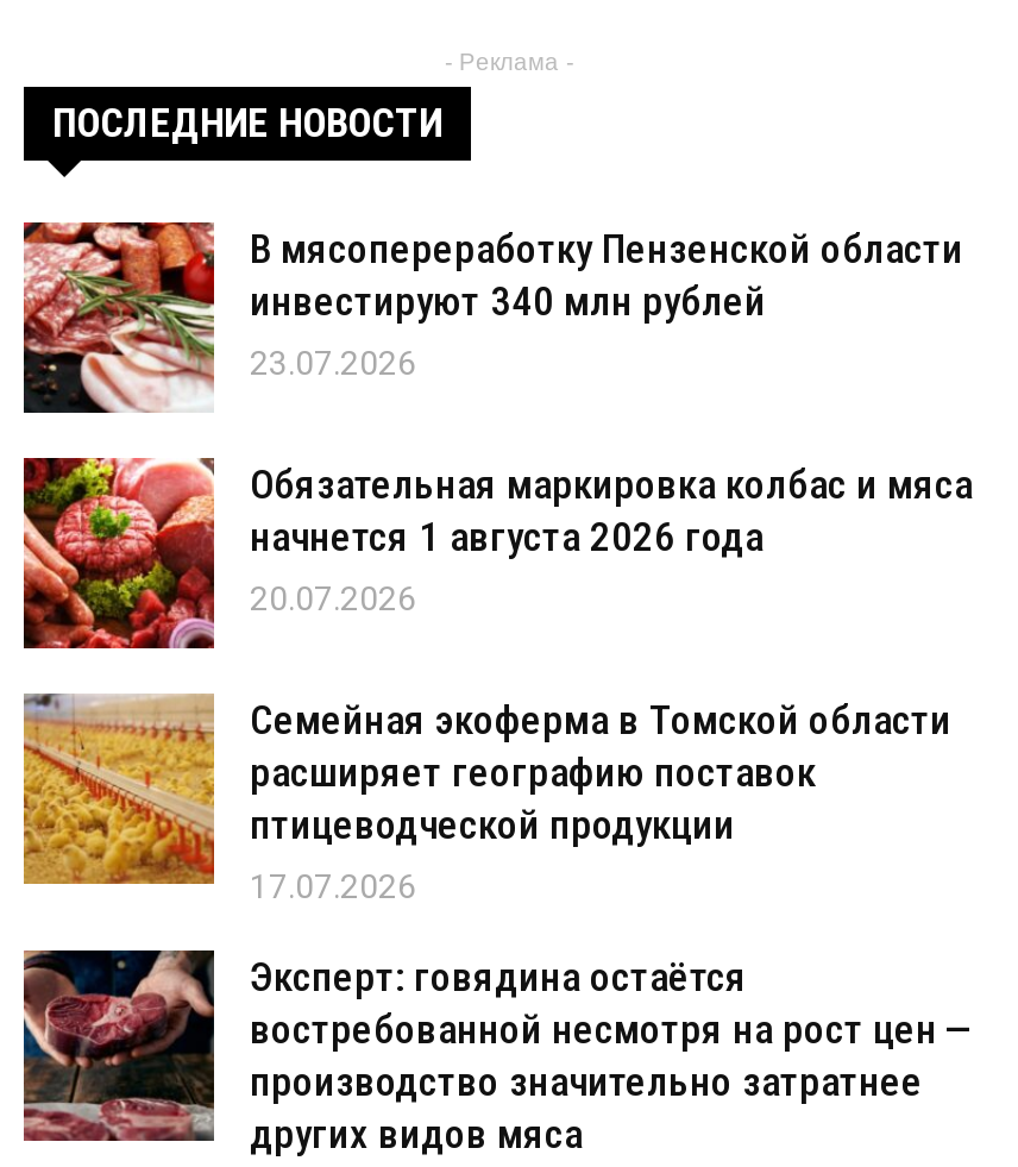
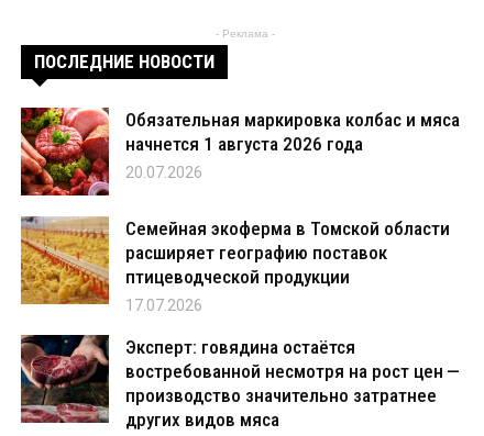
- [image]
- В мясопереработку Пензенской области
- инвестируют 340 млн рублей
- 23.07.2026
